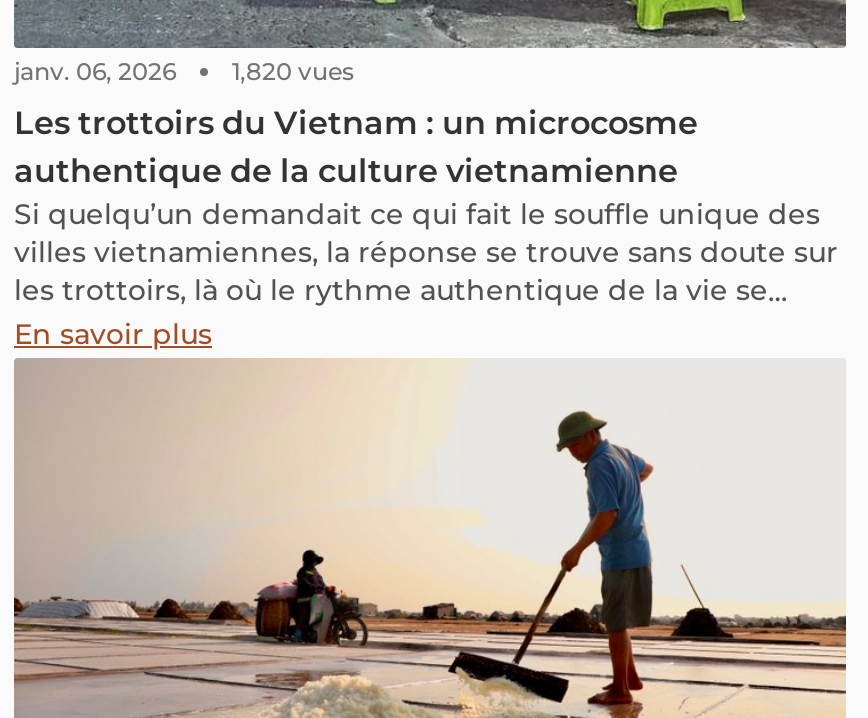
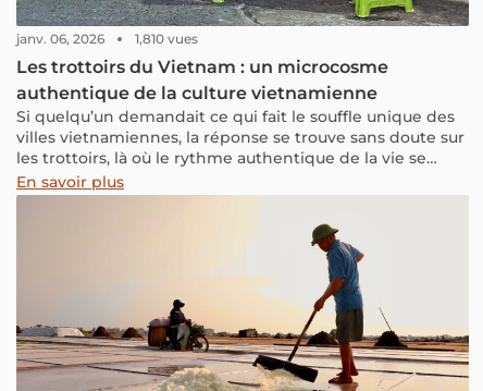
- janv. 06, 2026 1,820 vues
+ janv. 06, 2026 1,810 vues
